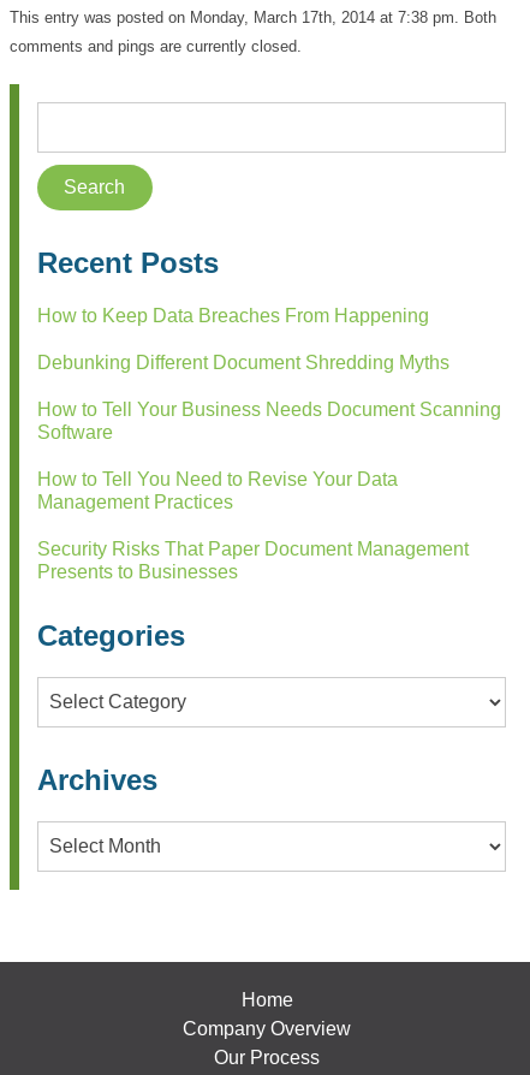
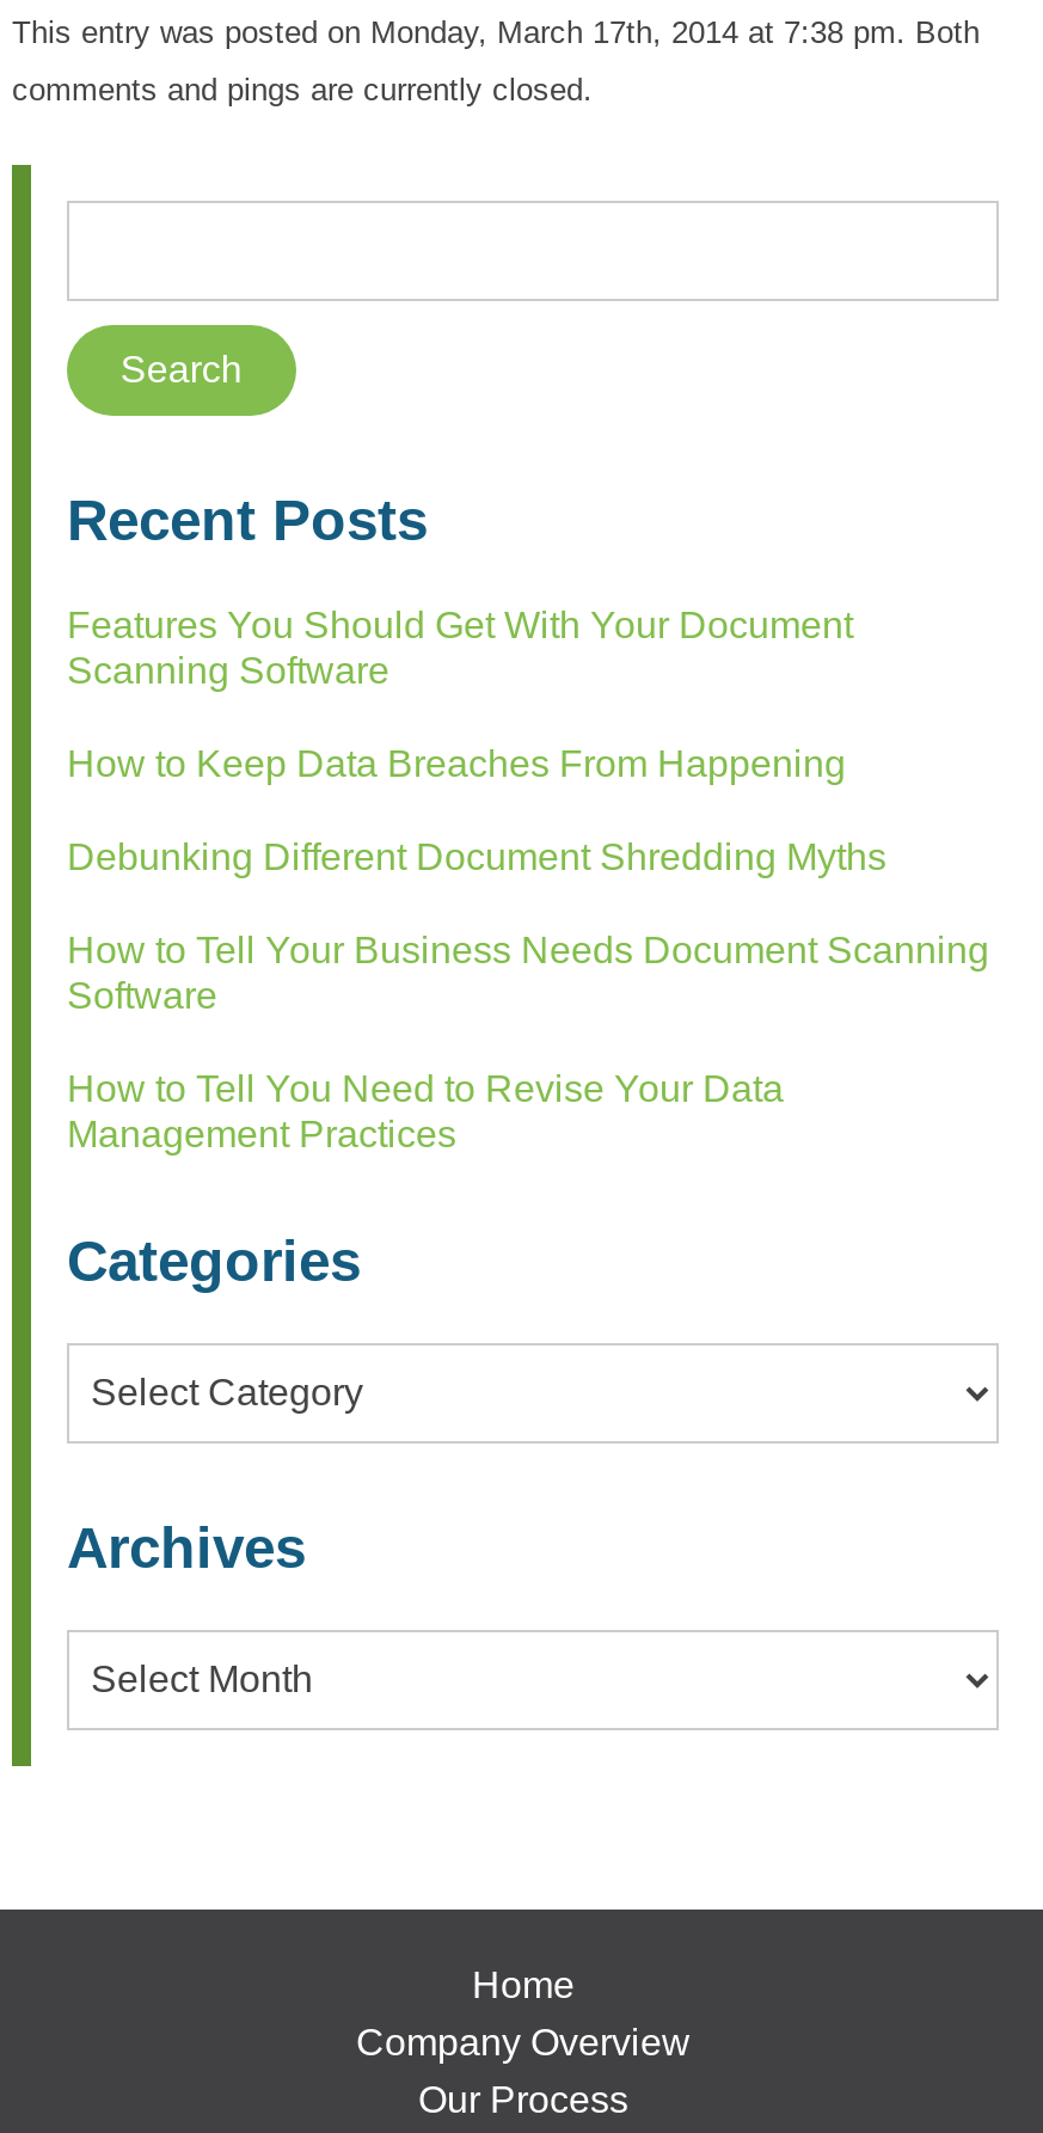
+ Features You Should Get With Your Document
+ Scanning Software

moved down: How to Keep Data Breaches From Happening | Debunking Different Document Shredding Myths | How to Tell Your Business Needs Document Scanning | Software | How to Tell You Need to Revise Your Data | Management Practices

- Security Risks That Paper Document Management
- Presents to Businesses
